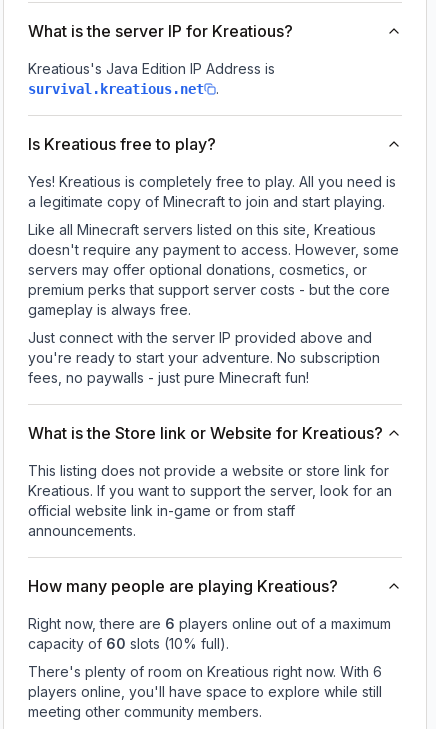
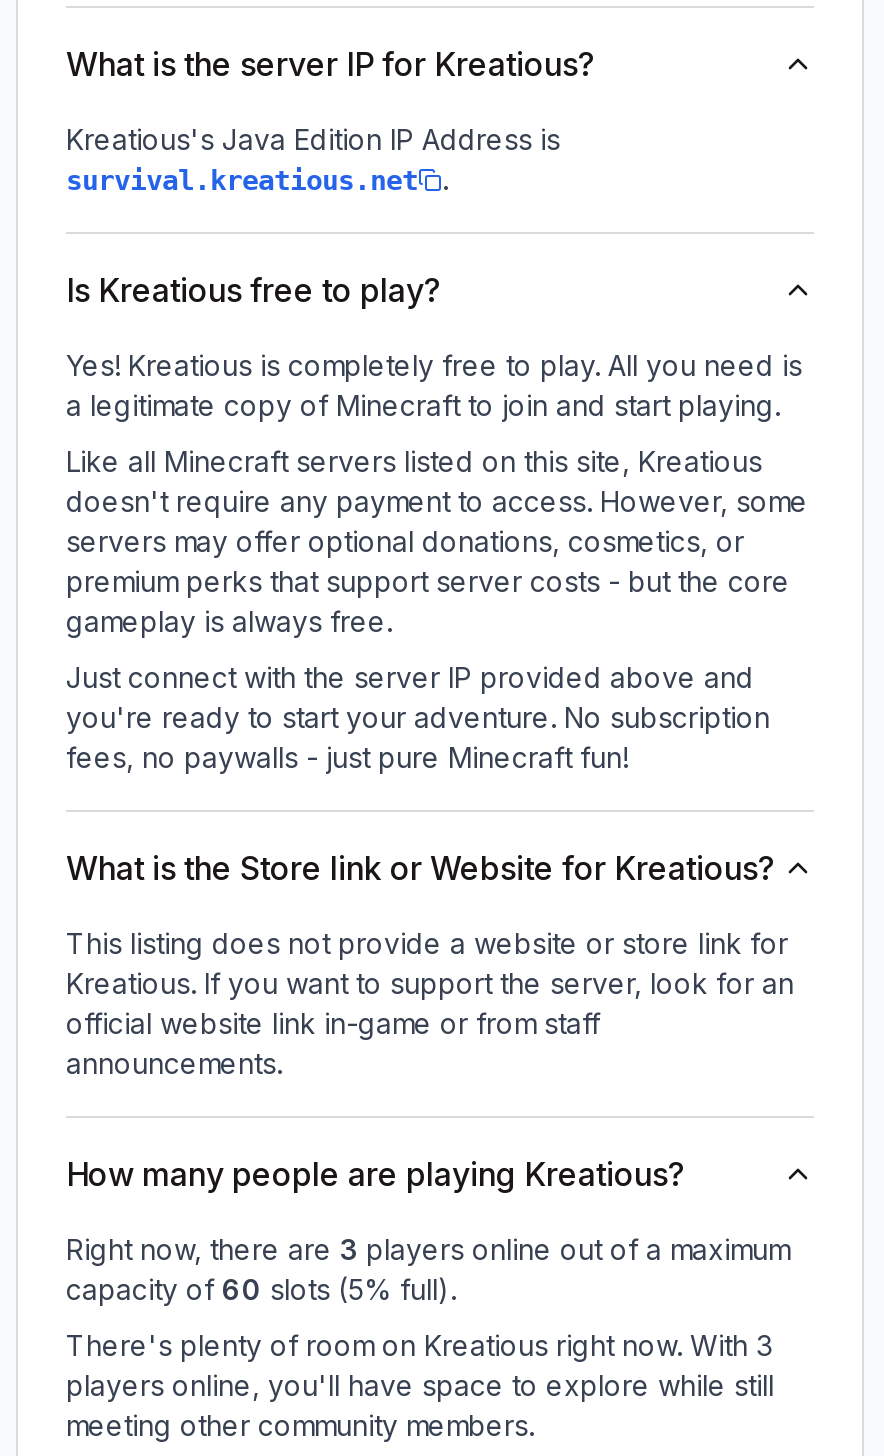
- Right now, there are 6 players online out of a maximum
+ Right now, there are 3 players online out of a maximum

- capacity of 60 slots (10% full).
+ capacity of 60 slots (5% full).

- There's plenty of room on Kreatious right now. With 6
+ There's plenty of room on Kreatious right now. With 3
